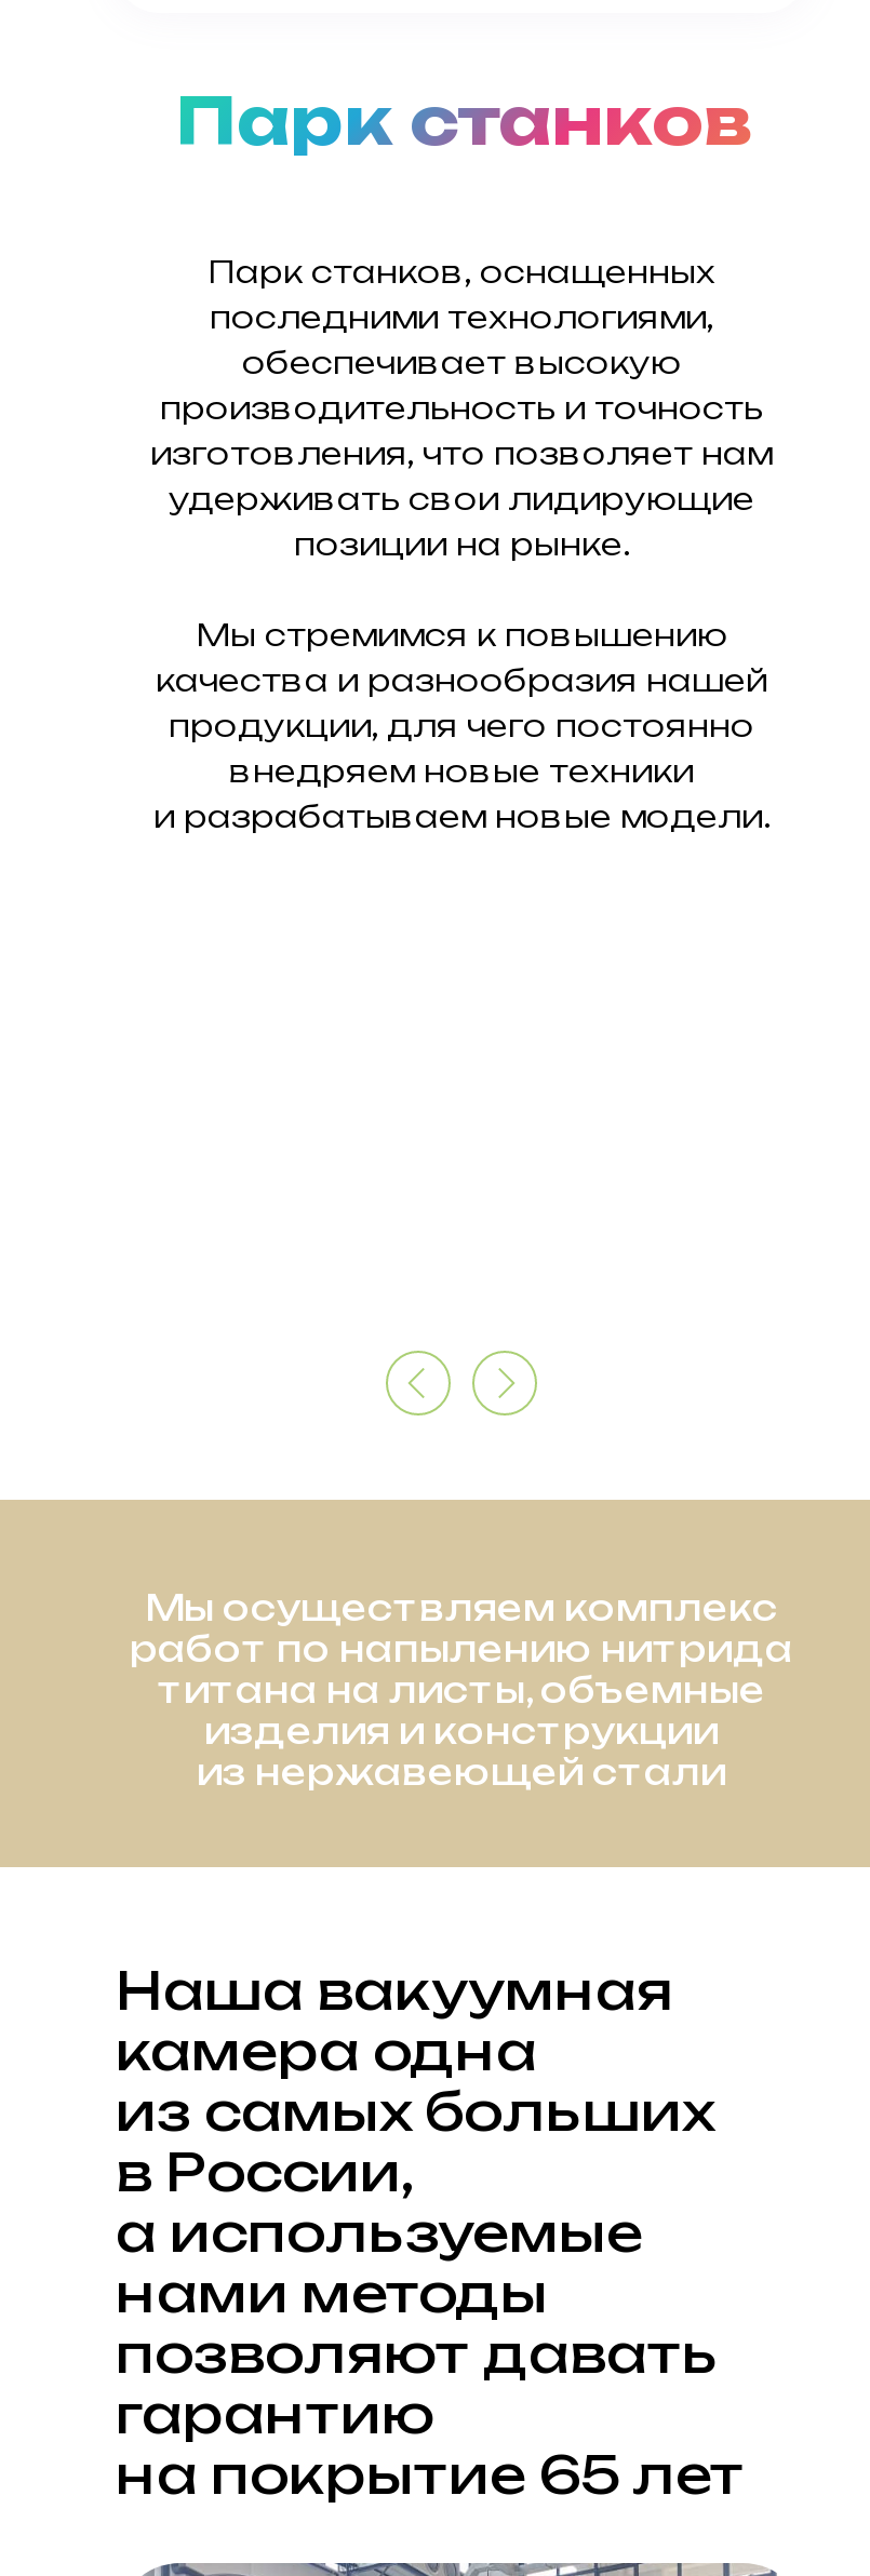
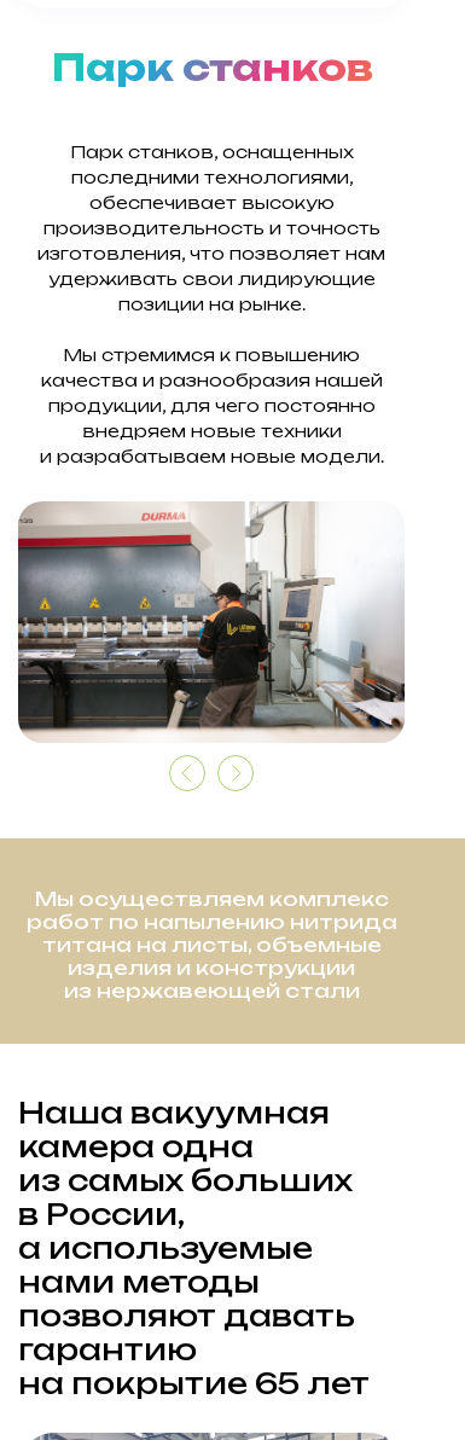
+ [image]
